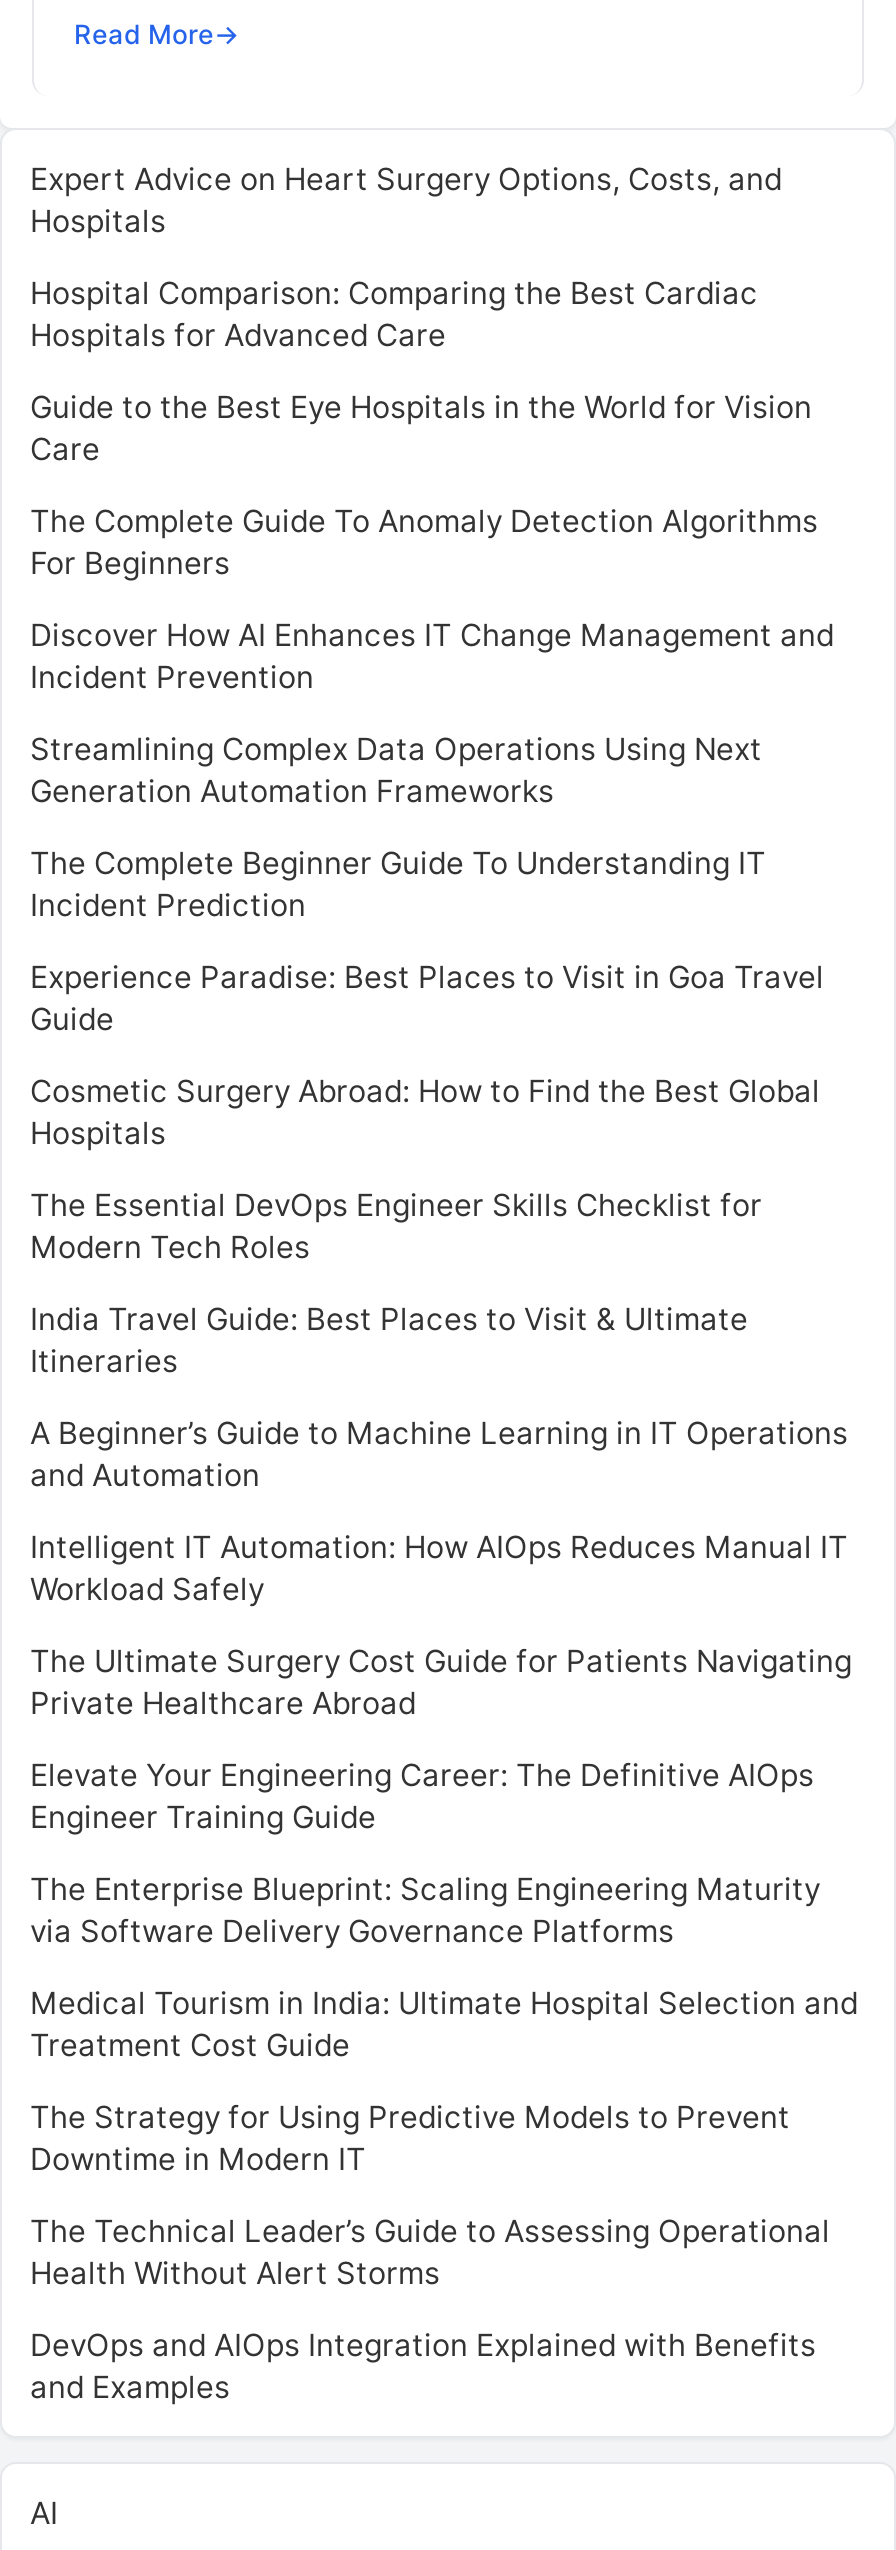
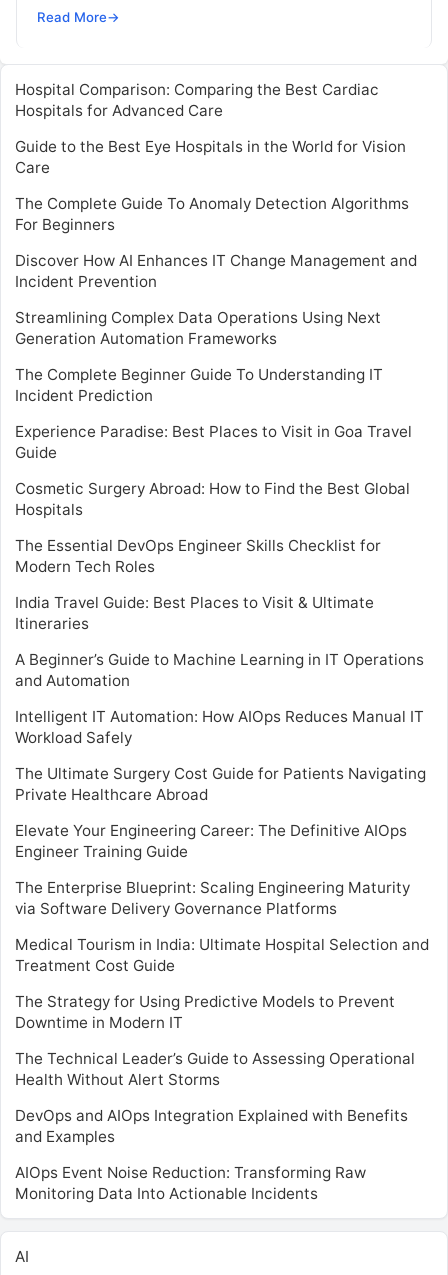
- Expert Advice on Heart Surgery Options, Costs, and
- Hospitals

moved up: Hospital Comparison: Comparing the Best Cardiac | Hospitals for Advanced Care | Guide to the Best Eye Hospitals in the World for Vision | ... | DevOps and AIOps Integration Explained with Benefits | and Examples

+ AIOps Event Noise Reduction: Transforming Raw
+ Monitoring Data Into Actionable Incidents
